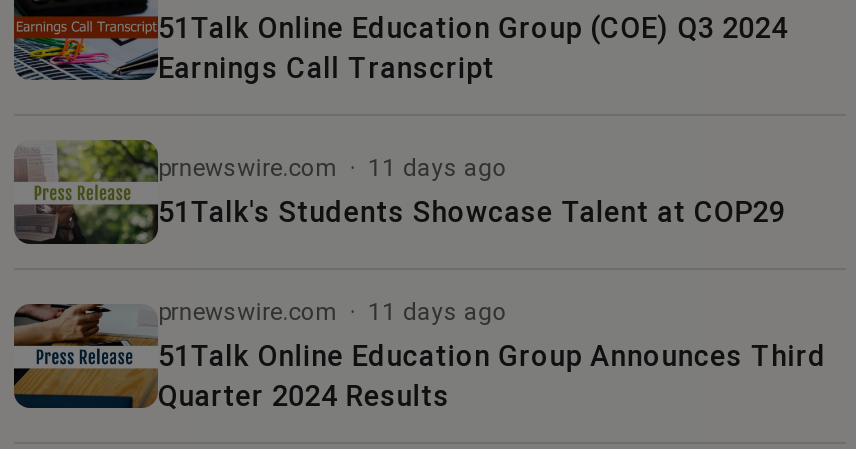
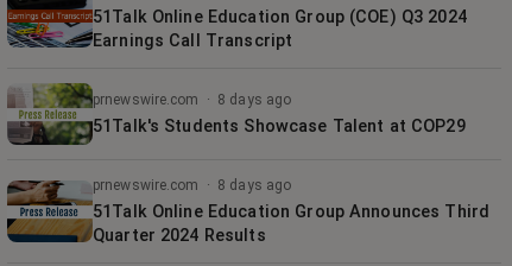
- prnewswire.com · 11 days ago
+ prnewswire.com · 8 days ago

- prnewswire.com · 11 days ago
+ prnewswire.com · 8 days ago
